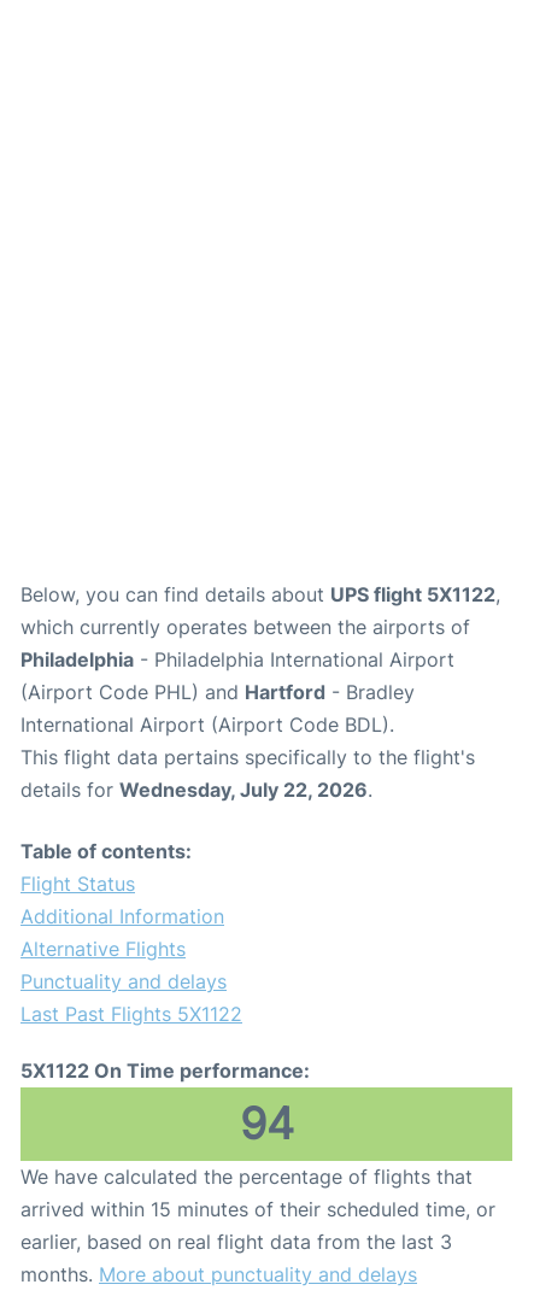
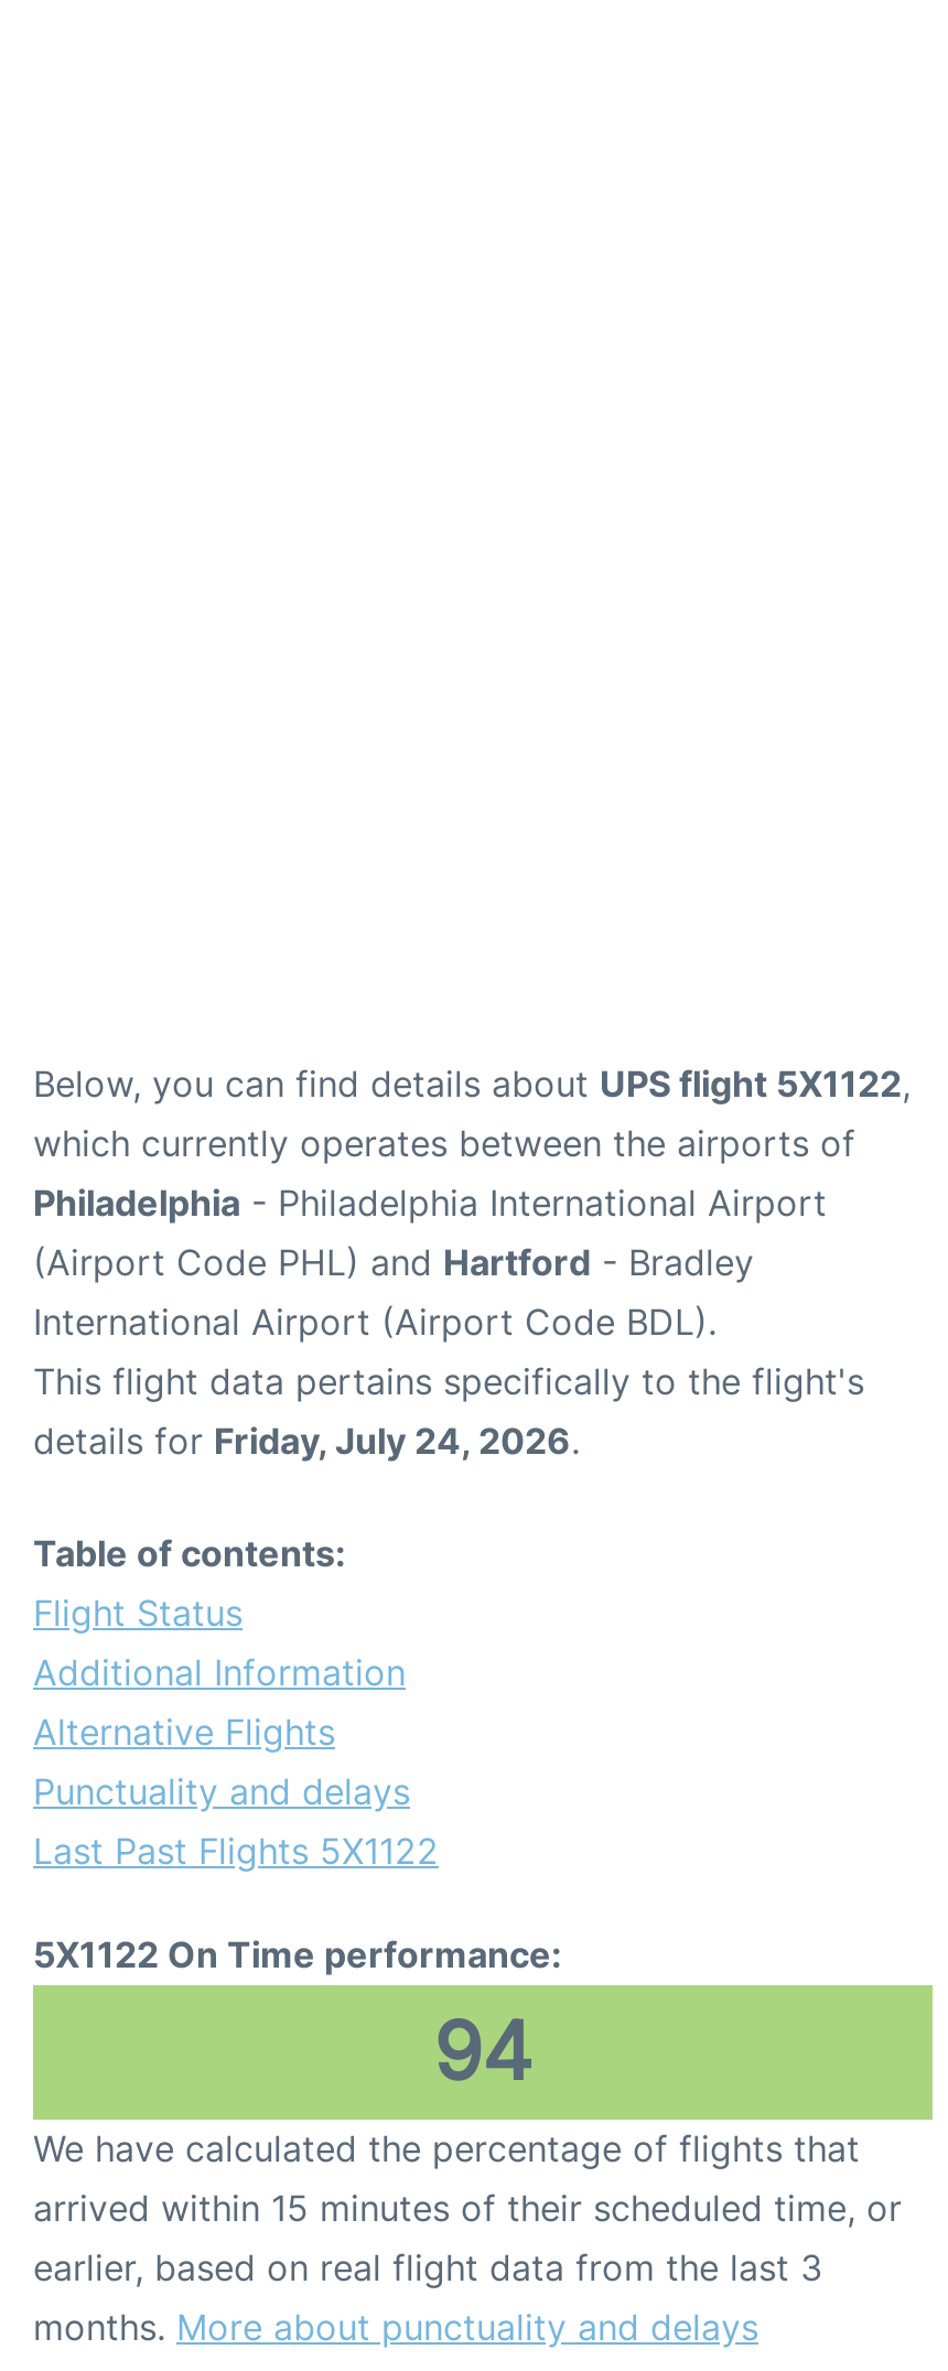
- details for Wednesday, July 22, 2026.
+ details for Friday, July 24, 2026.
